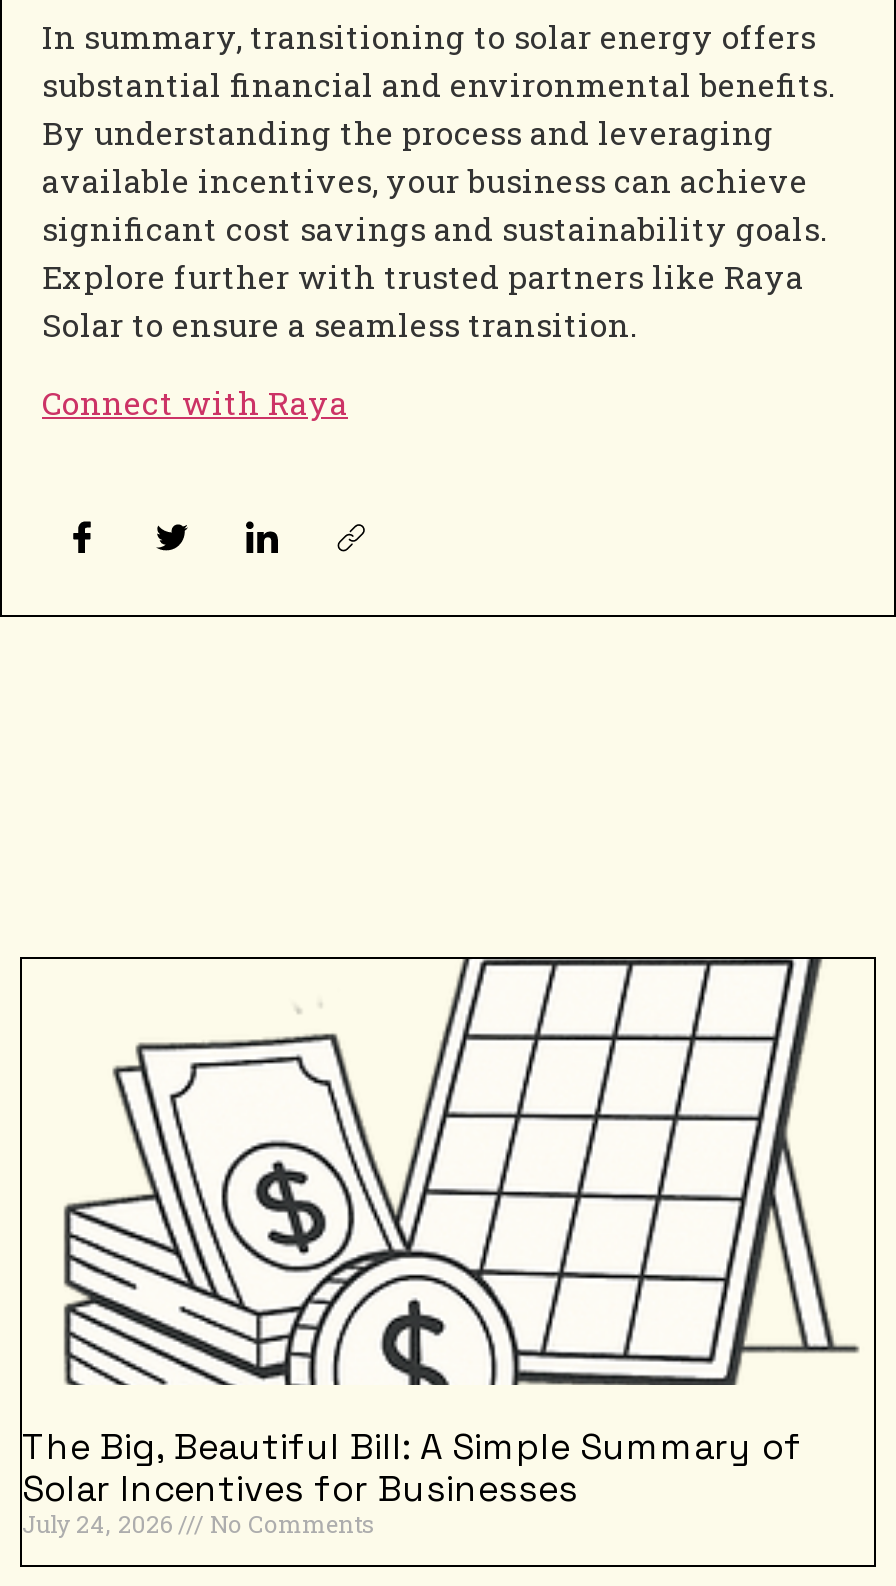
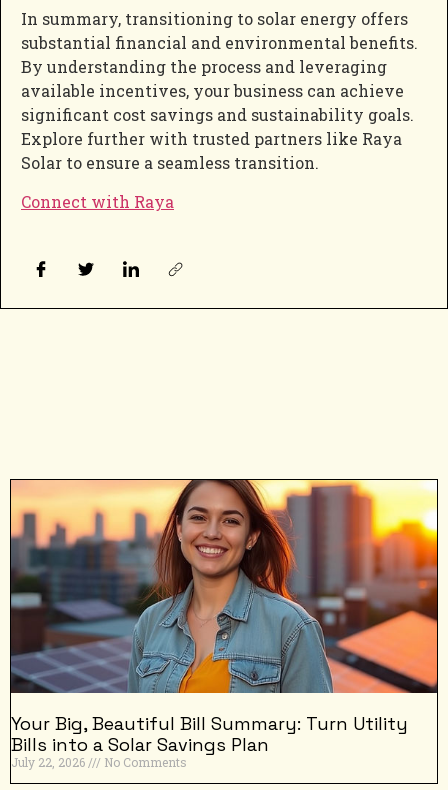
- [image]
- The Big, Beautiful Bill: A Simple Summary of
- Solar Incentives for Businesses
- July 24, 2026
+ [image]
+ Your Big, Beautiful Bill Summary: Turn Utility
+ Bills into a Solar Savings Plan
+ July 22, 2026
